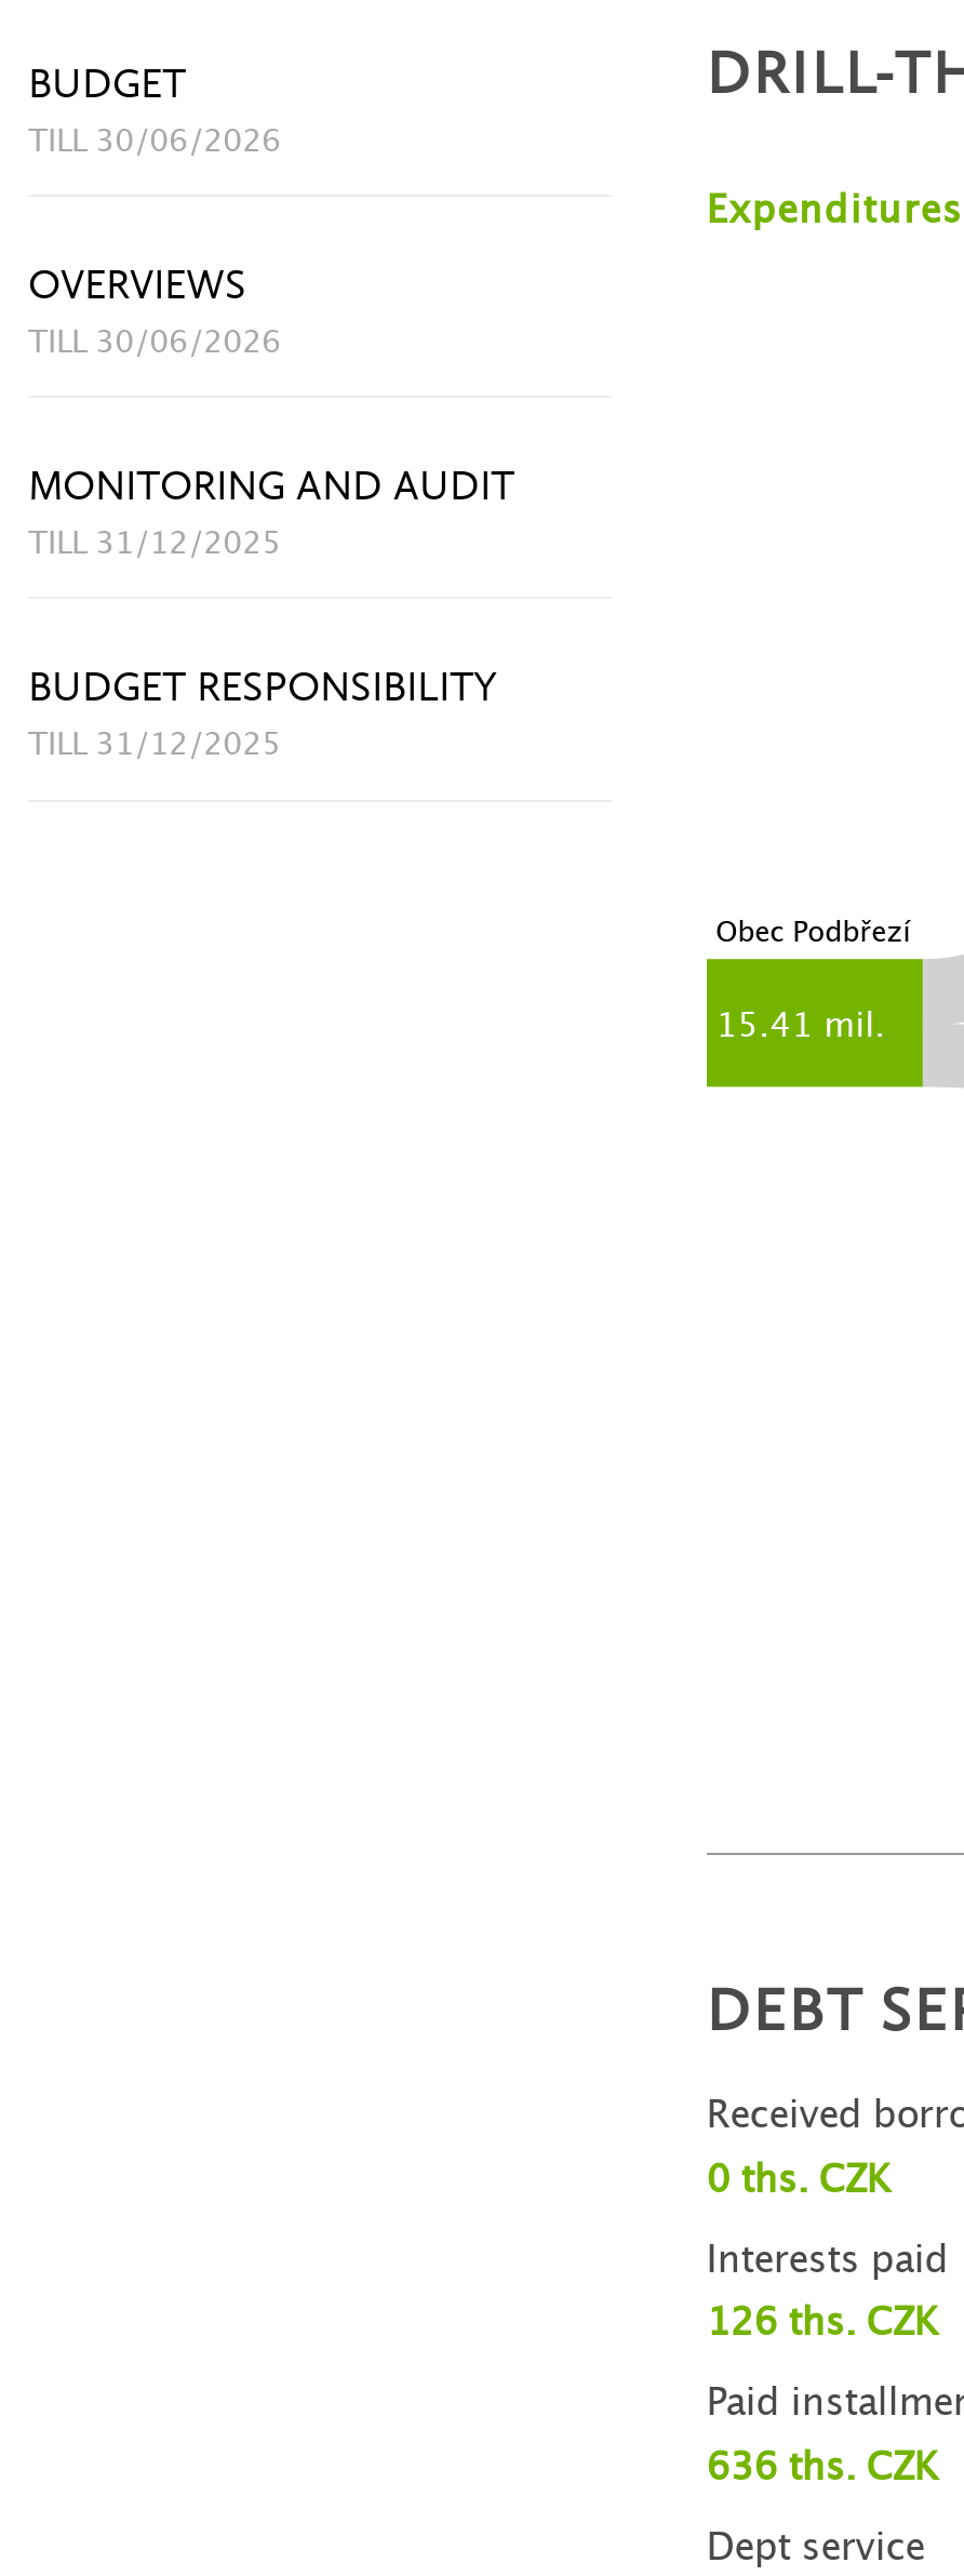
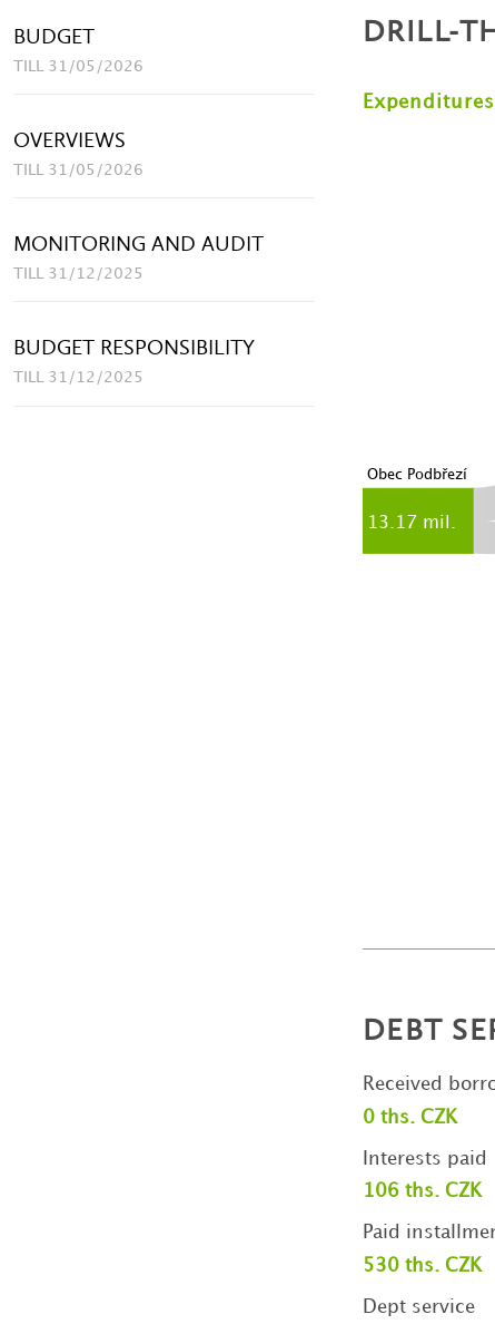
- TILL 30/06/2026
+ TILL 31/05/2026

- TILL 30/06/2026
+ TILL 31/05/2026

- 15.41 mil.
+ 13.17 mil.

- 126 ths. CZK
+ 106 ths. CZK

- 636 ths. CZK
+ 530 ths. CZK
